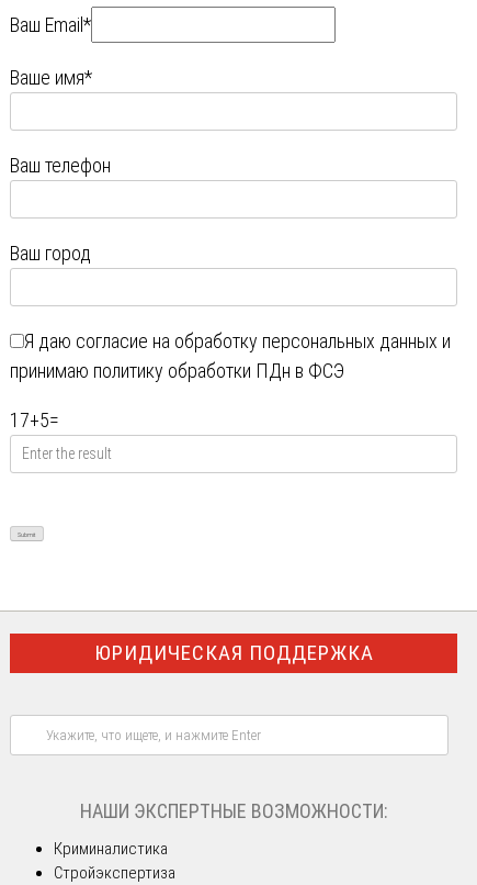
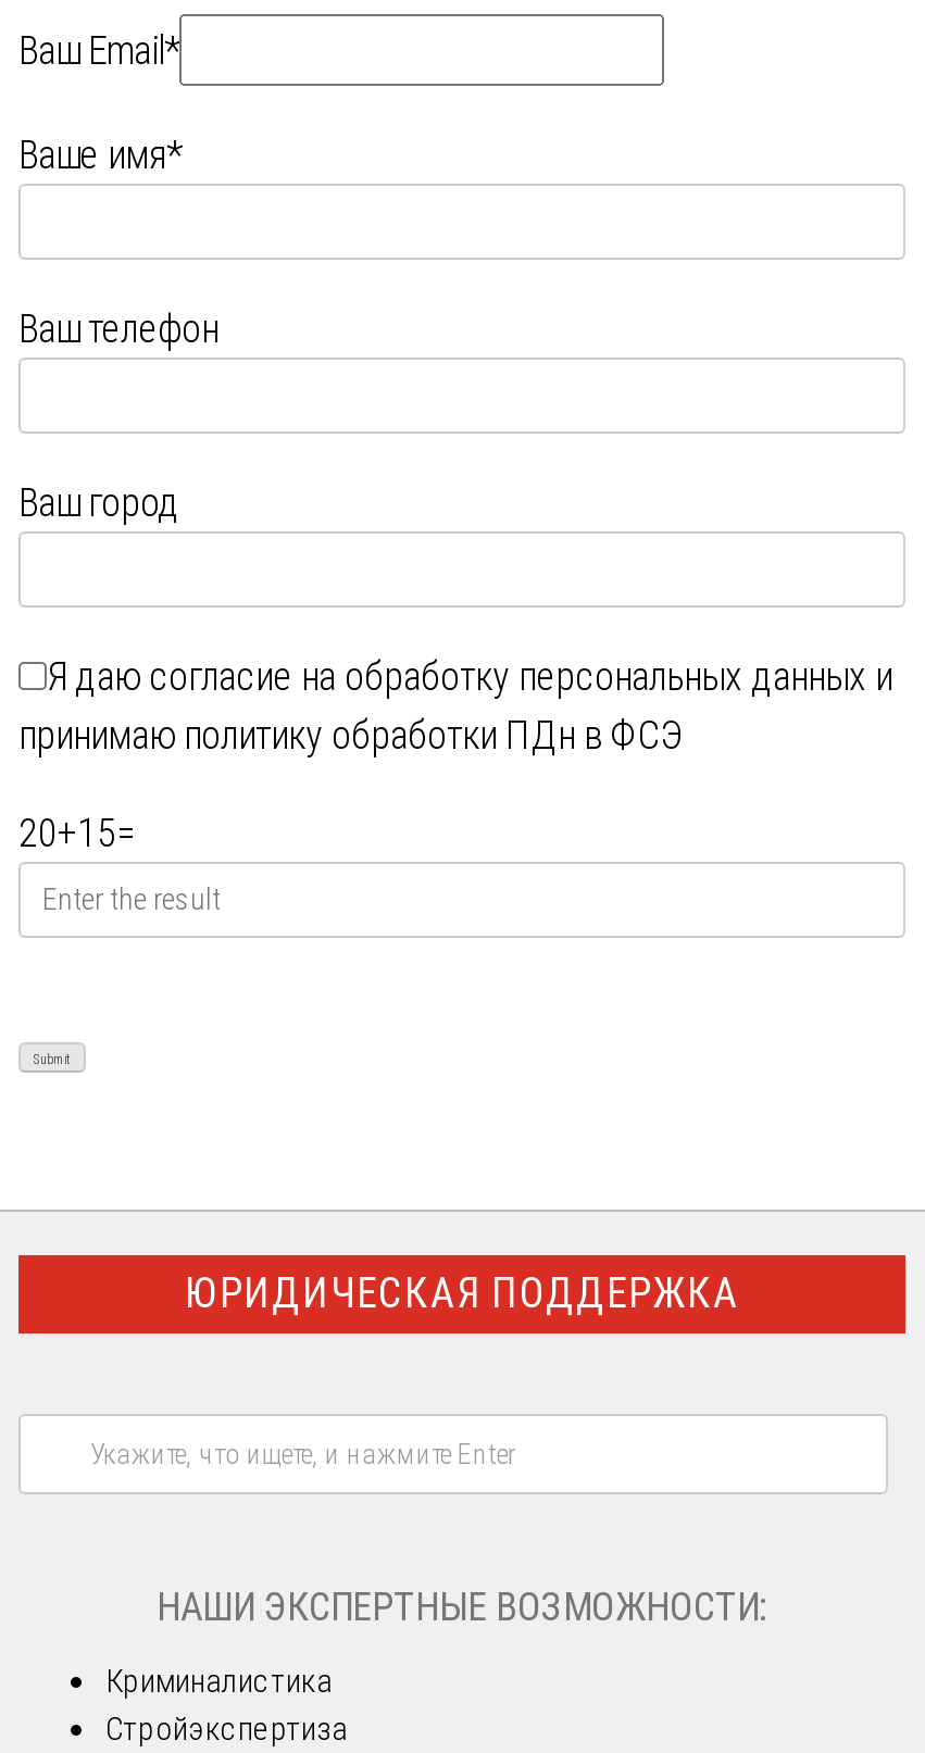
- 17+5=
+ 20+15=
